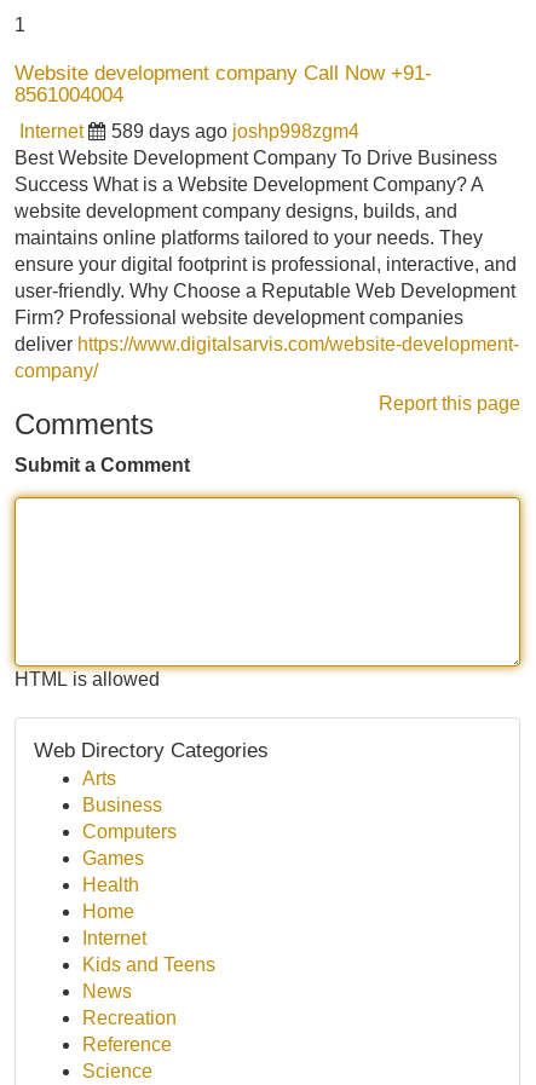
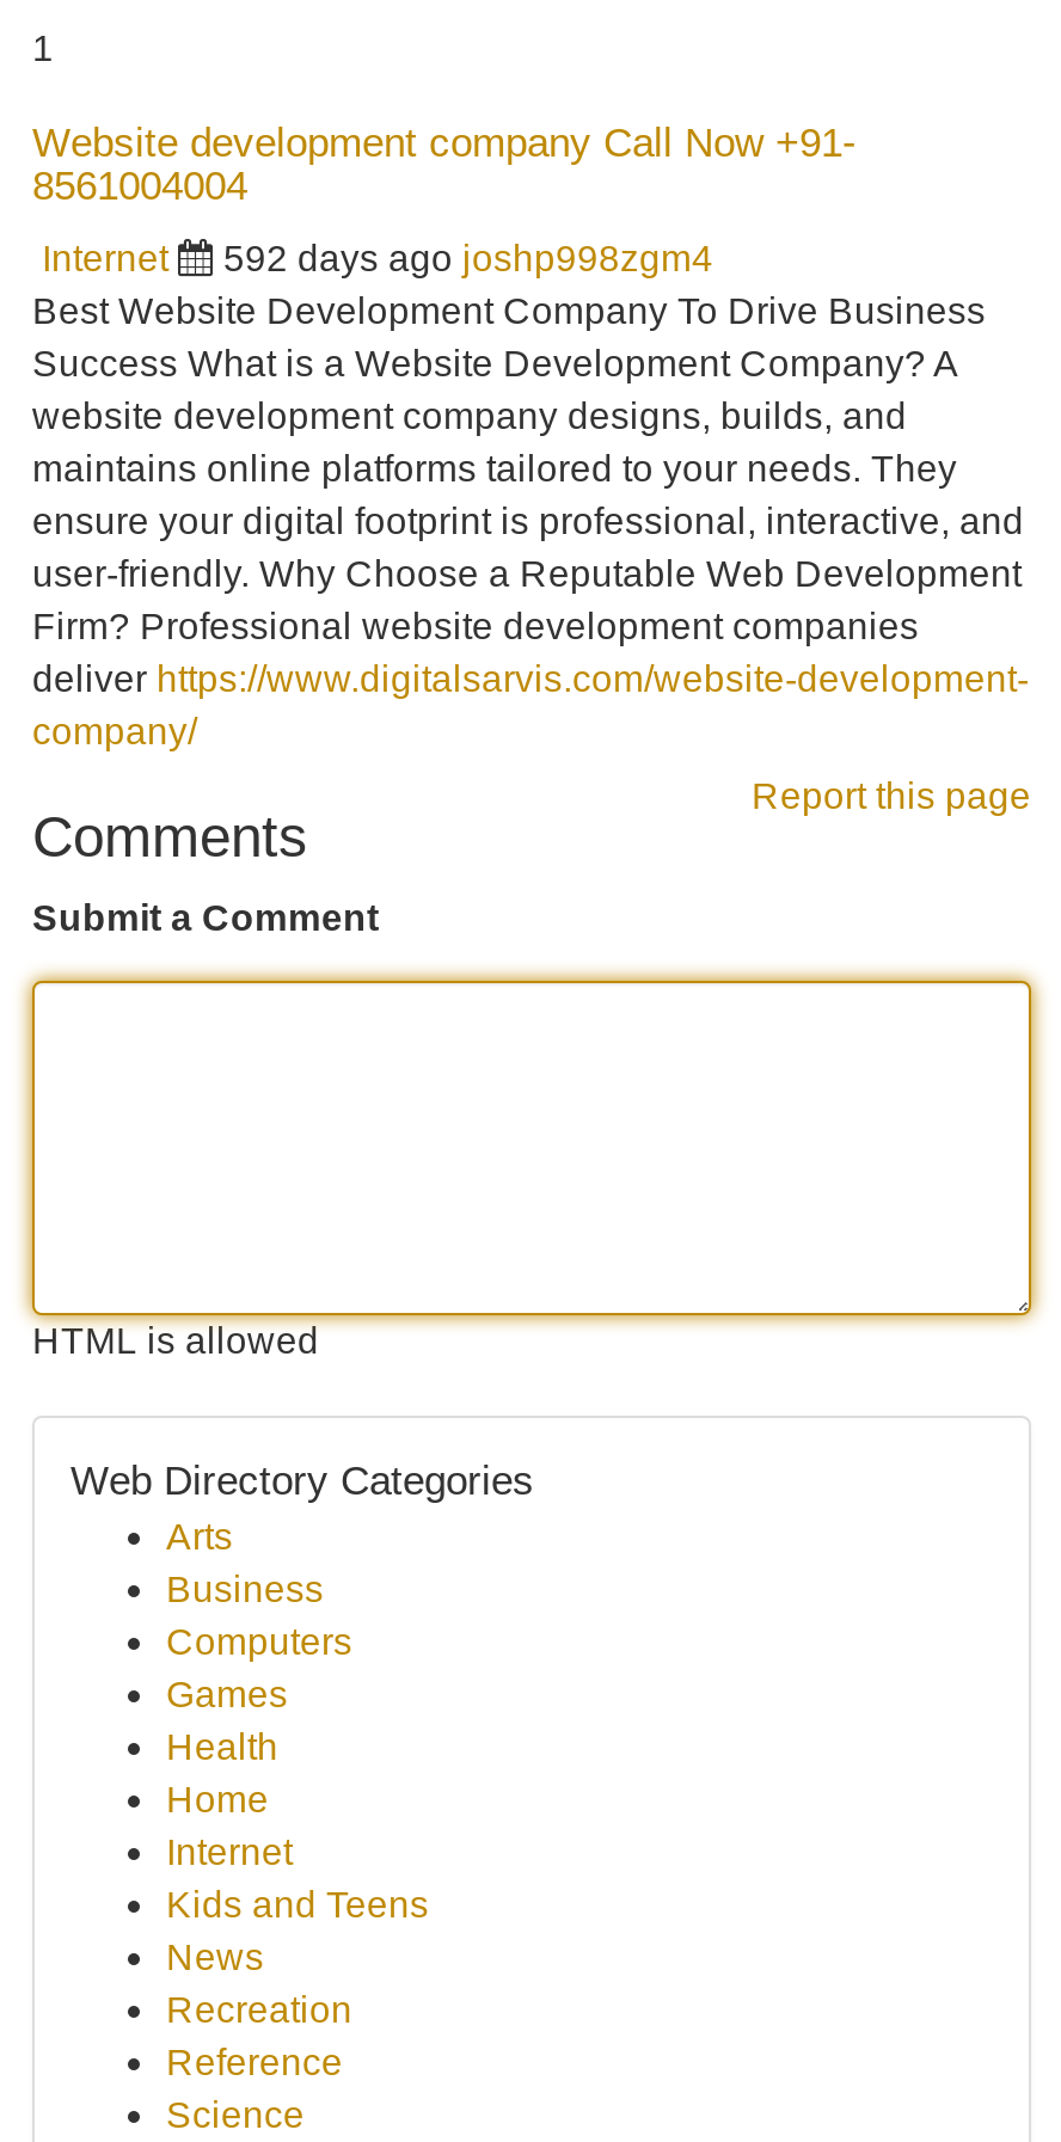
- 589 days ago joshp998zgm4
+ 592 days ago joshp998zgm4
